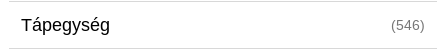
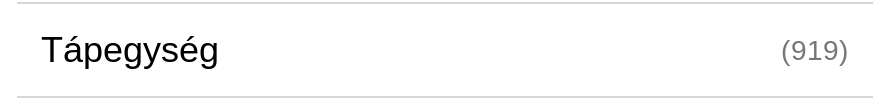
- (546)
+ (919)
